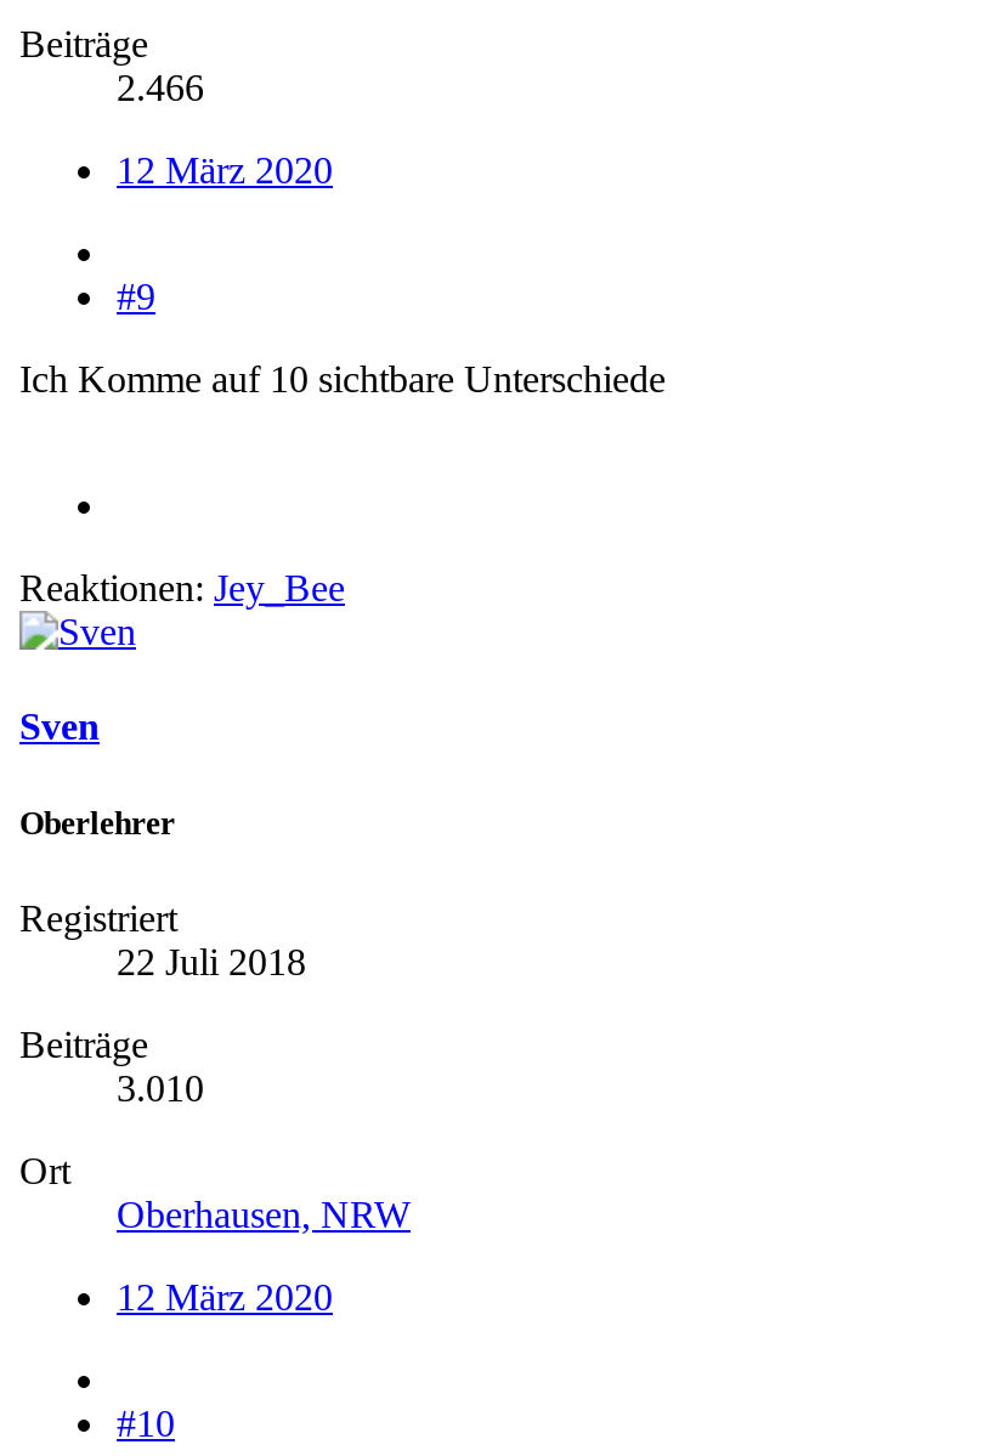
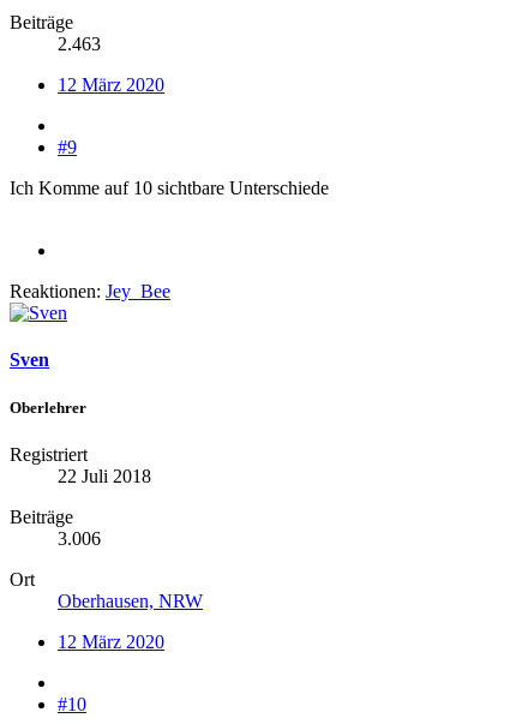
- 2.466
+ 2.463

- 3.010
+ 3.006
